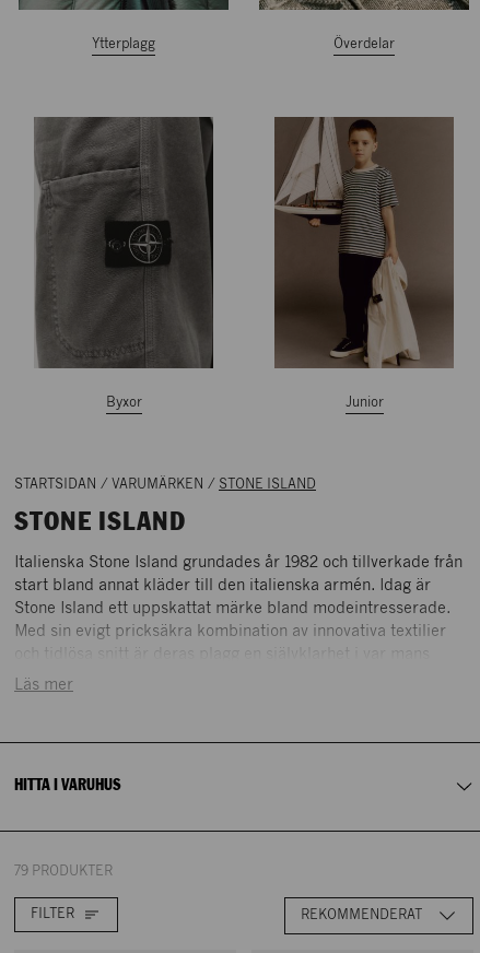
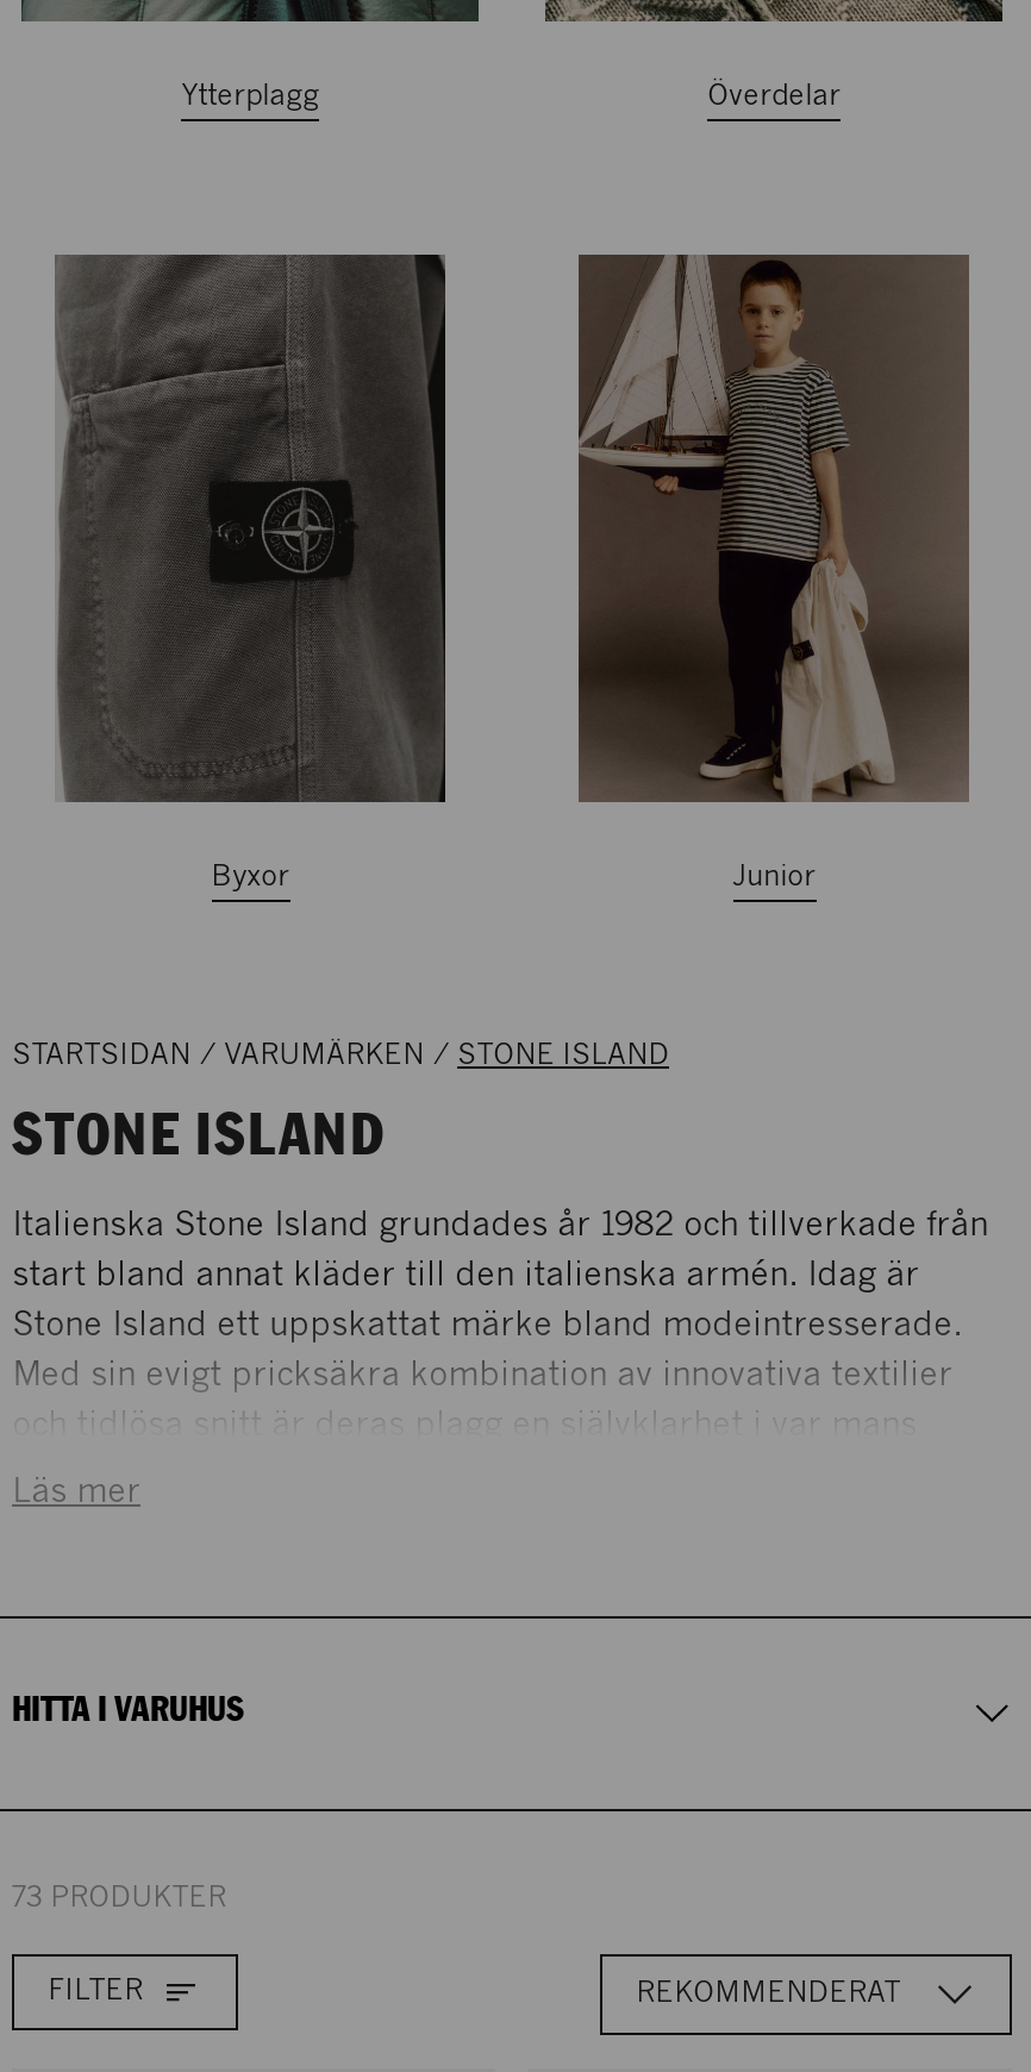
- 79 PRODUKTER
+ 73 PRODUKTER
